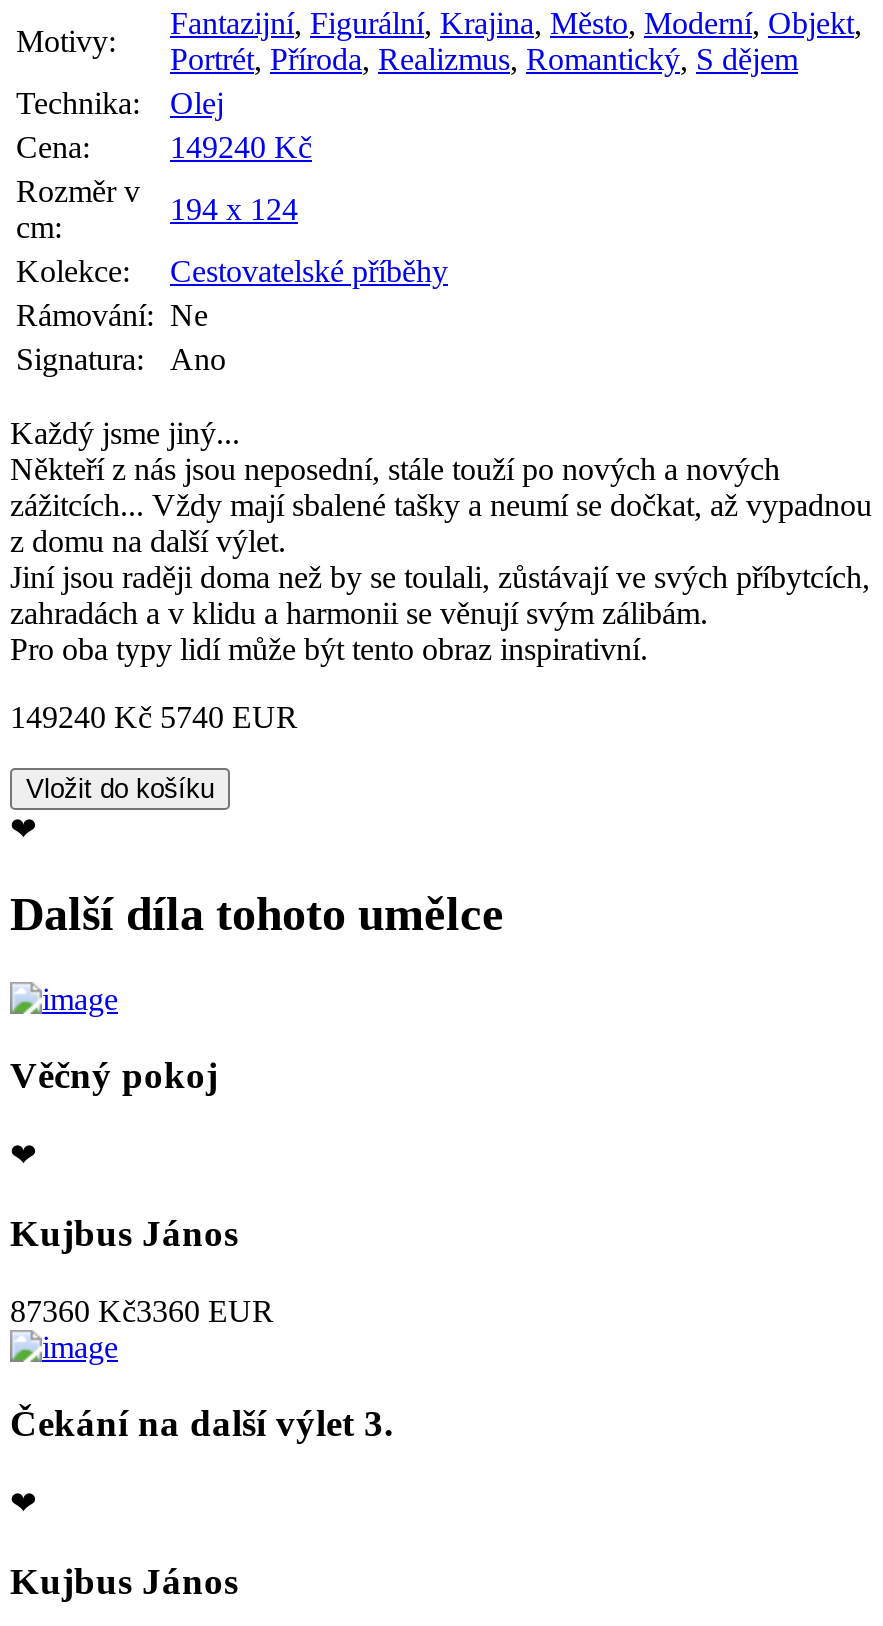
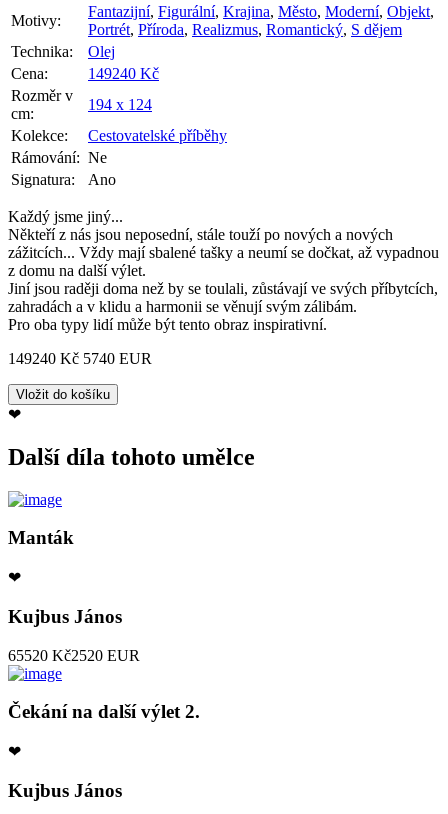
- Věčný pokoj
+ Manták

- 87360 Kč3360 EUR
+ 65520 Kč2520 EUR

- Čekání na další výlet 3.
+ Čekání na další výlet 2.
